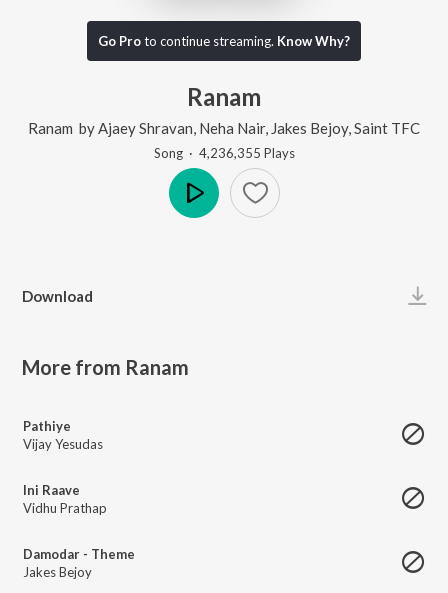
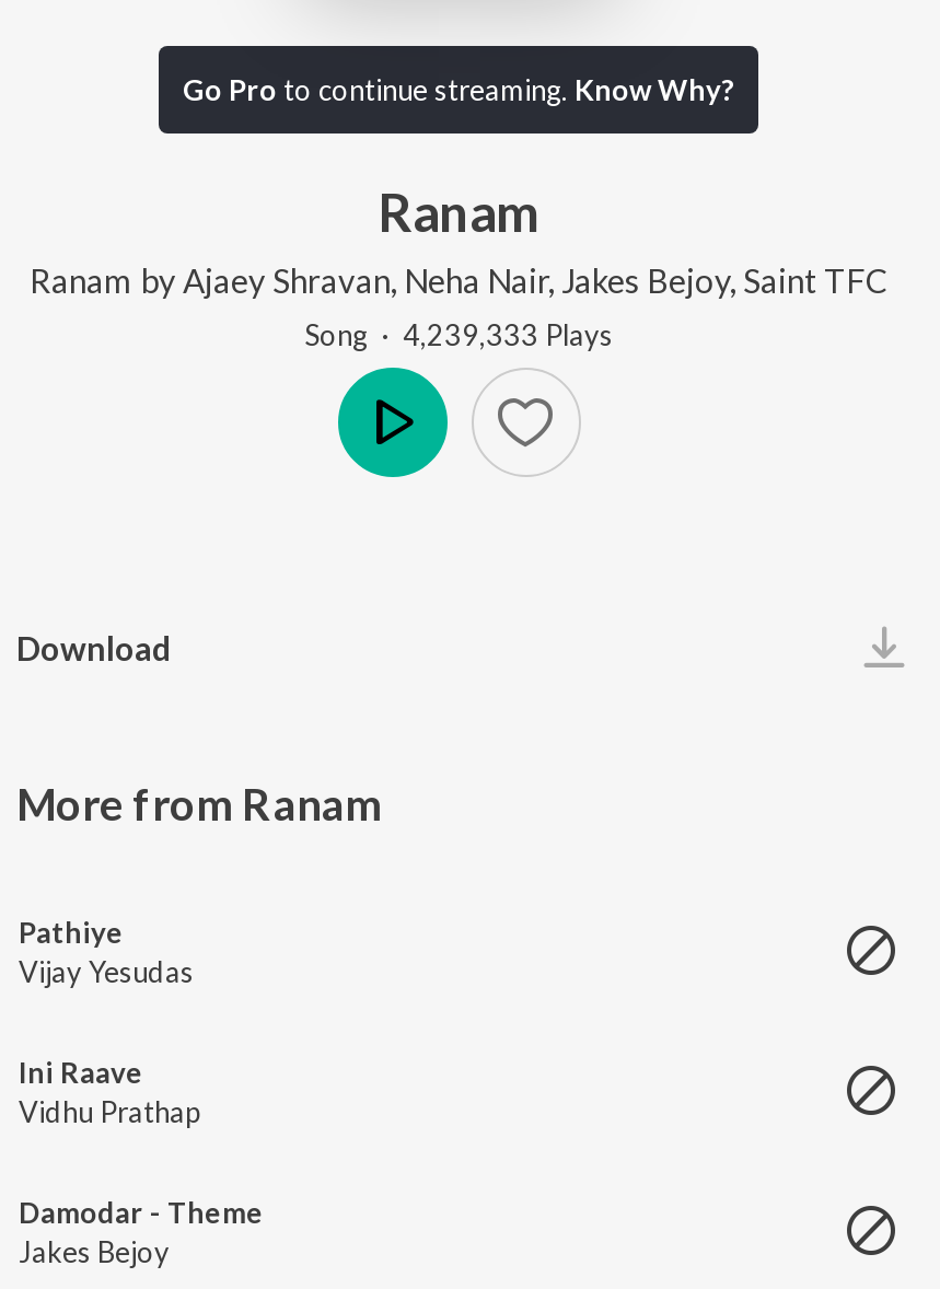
- Song · 4,236,355 Plays
+ Song · 4,239,333 Plays
